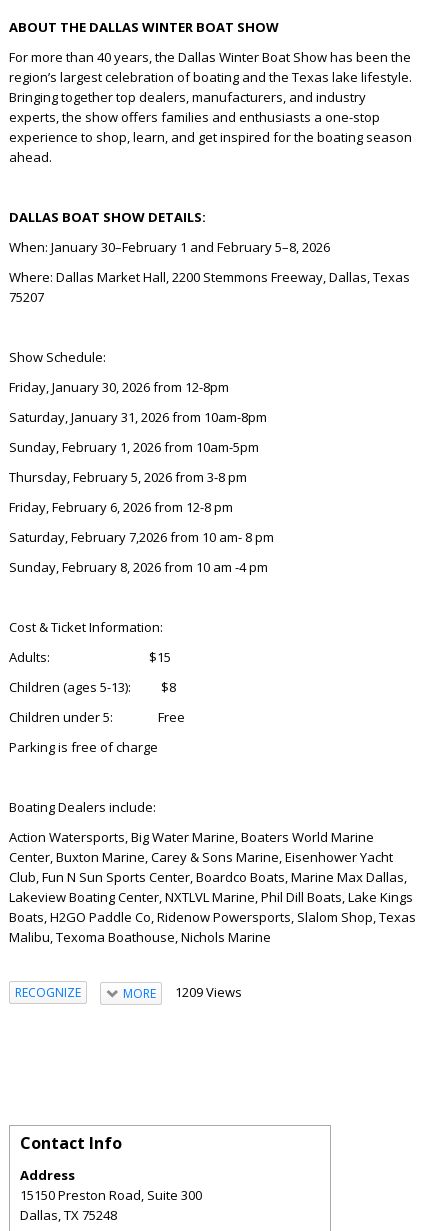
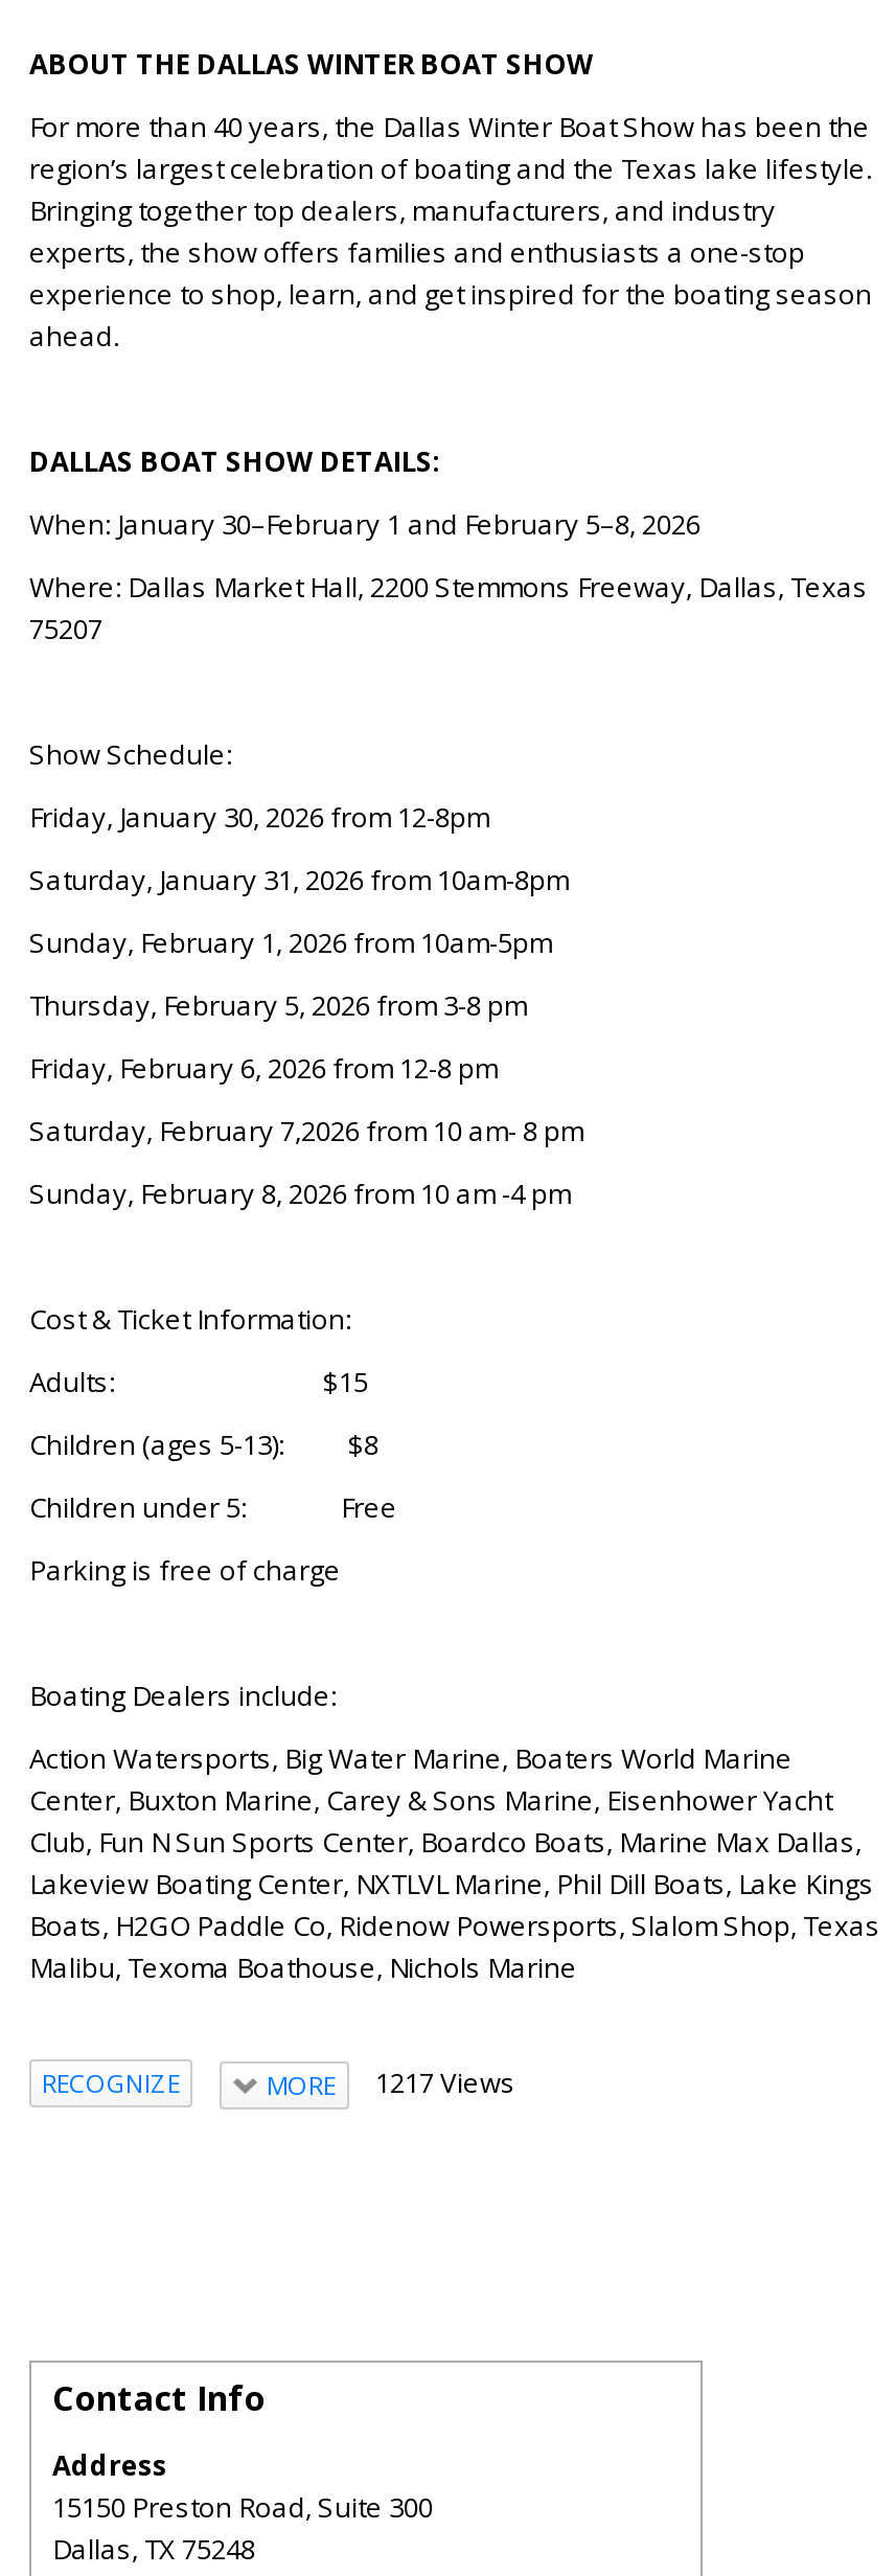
- MORE 1209 Views
+ MORE 1217 Views
